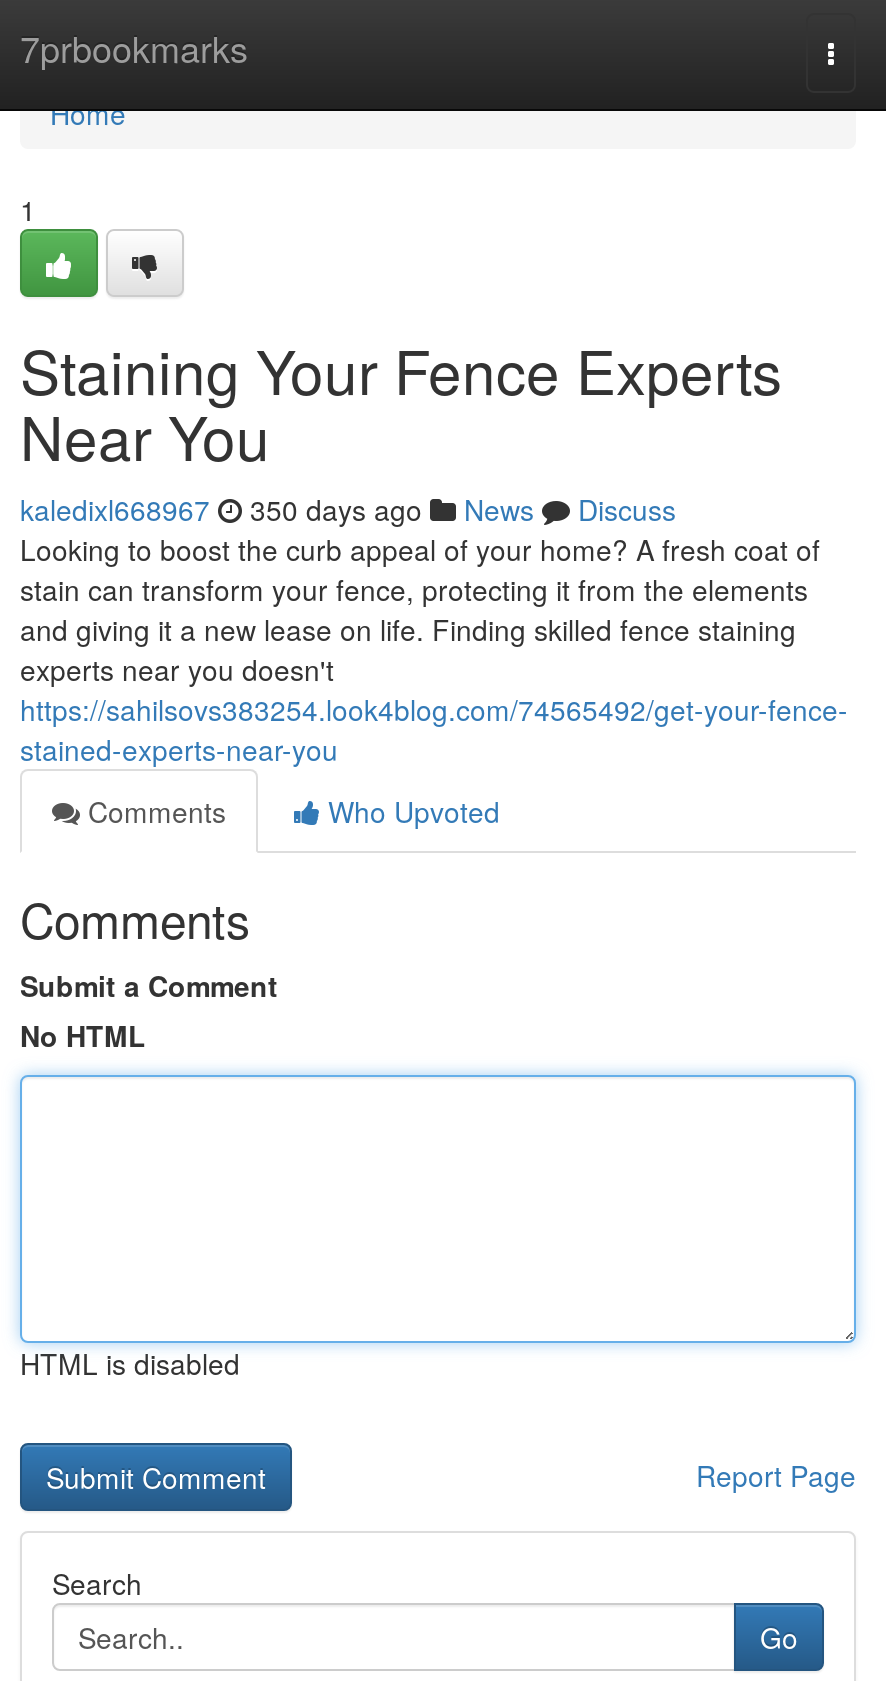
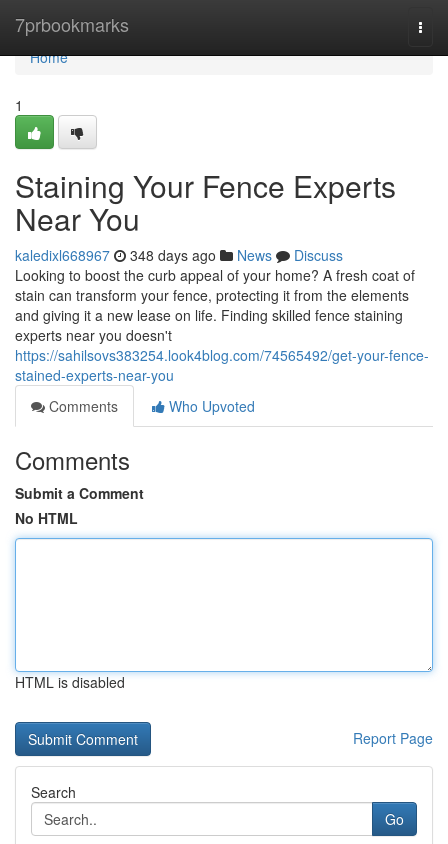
- kaledixl668967 350 days ago News Discuss
+ kaledixl668967 348 days ago News Discuss
